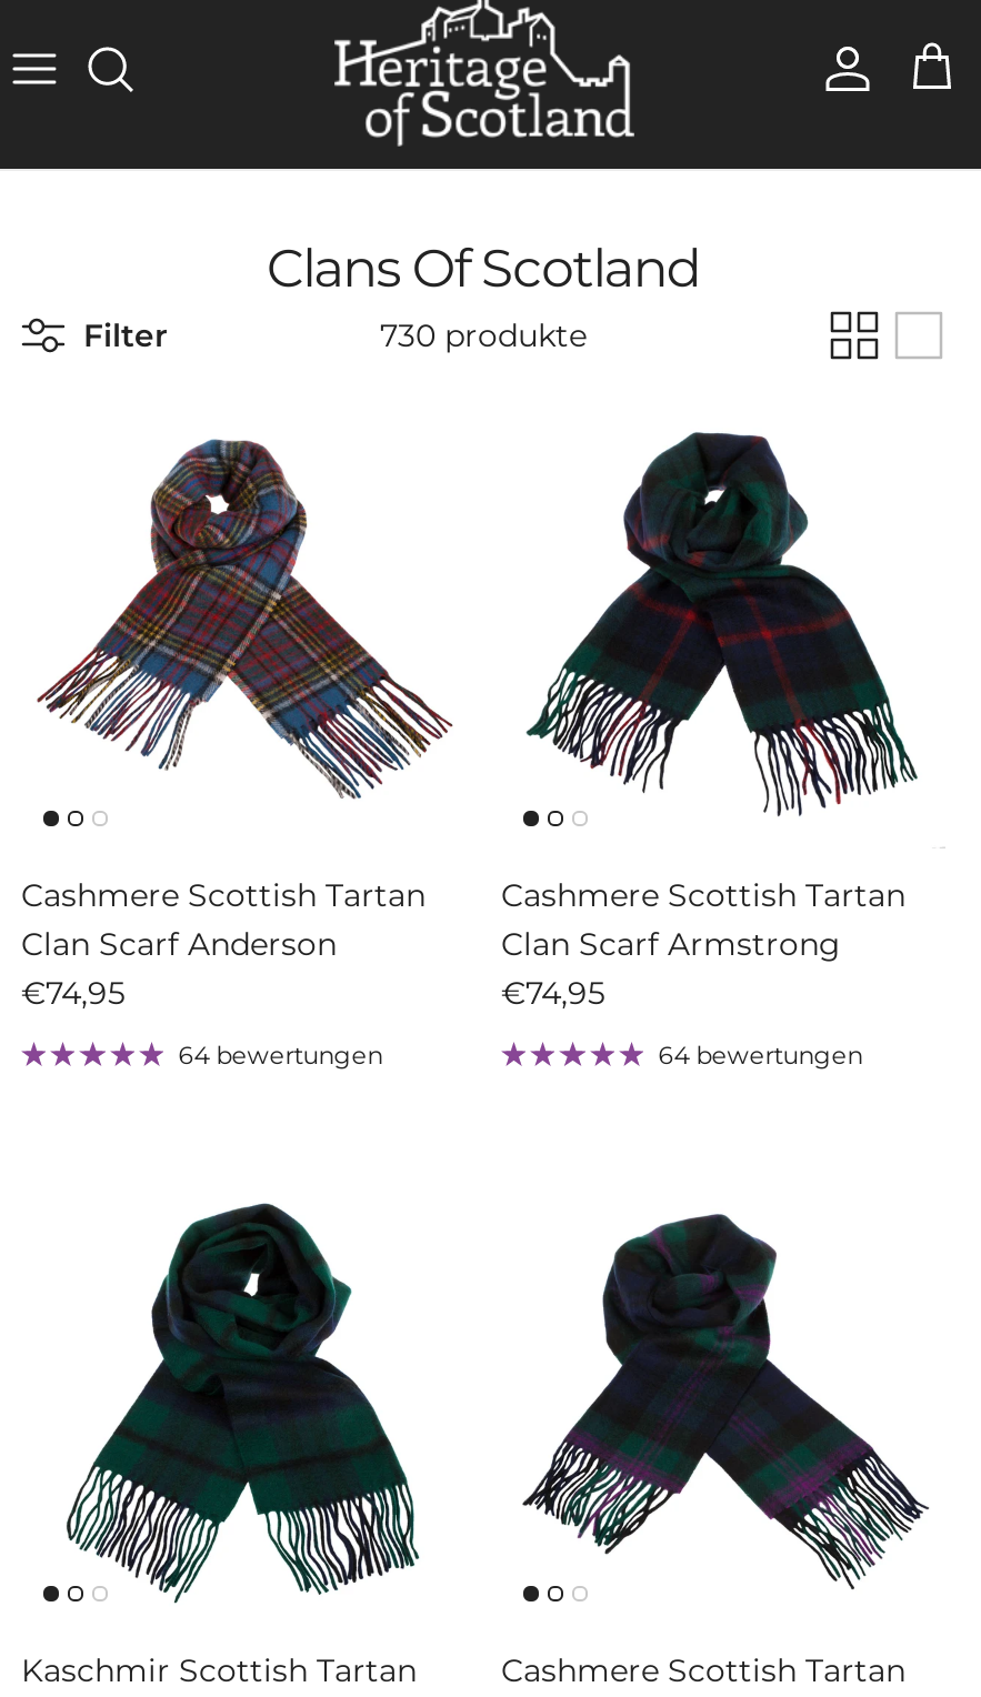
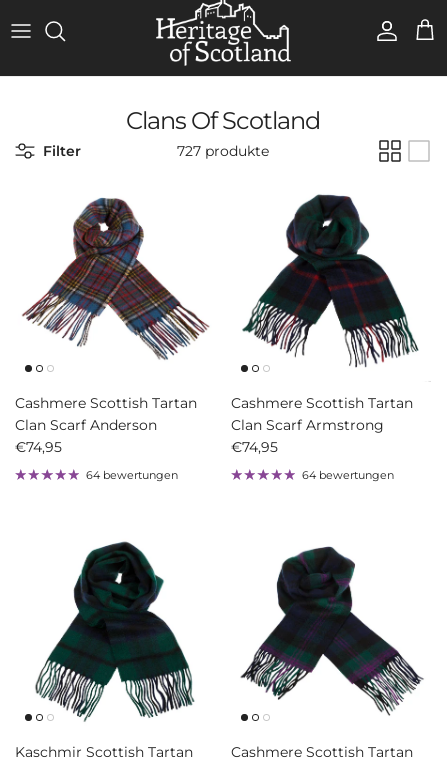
- 730 produkte
+ 727 produkte
